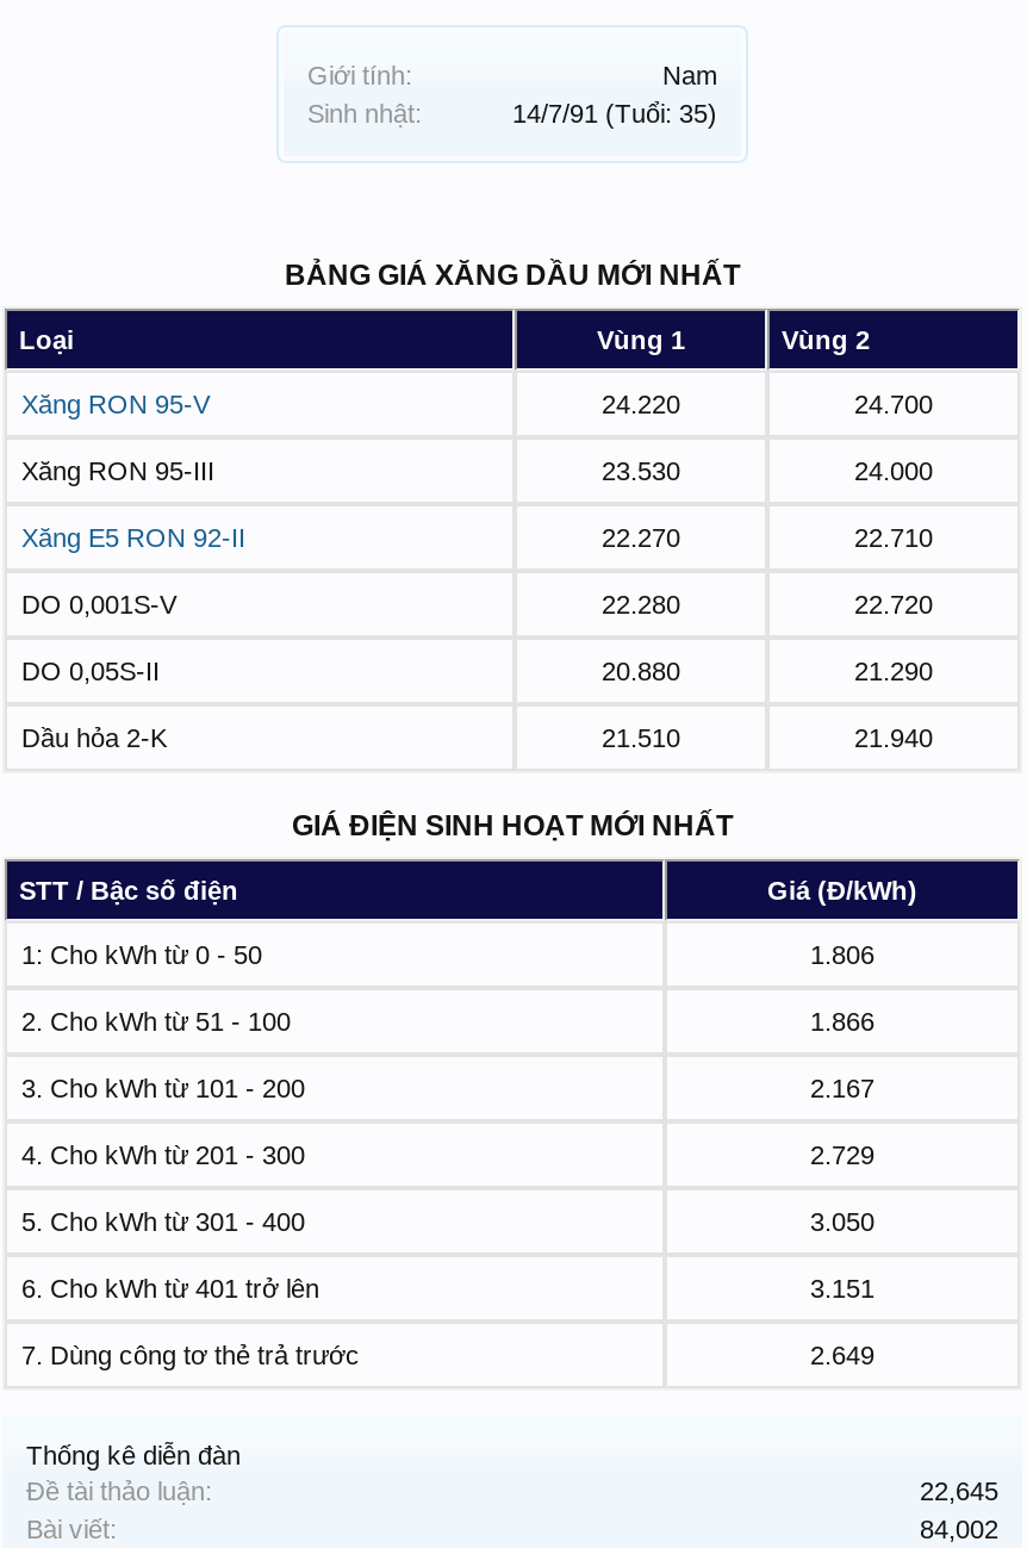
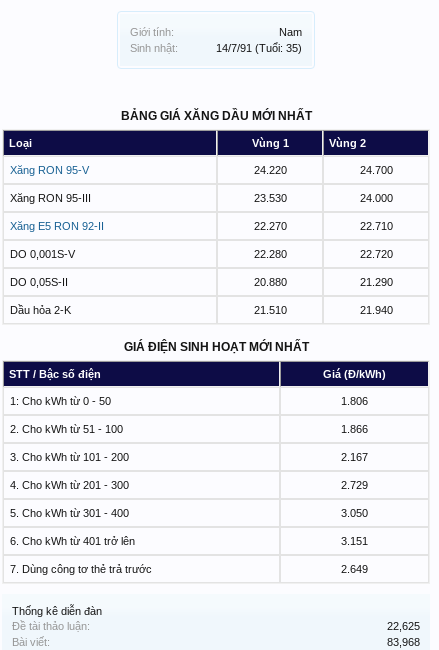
- 22,645
+ 22,625

- 84,002
+ 83,968
